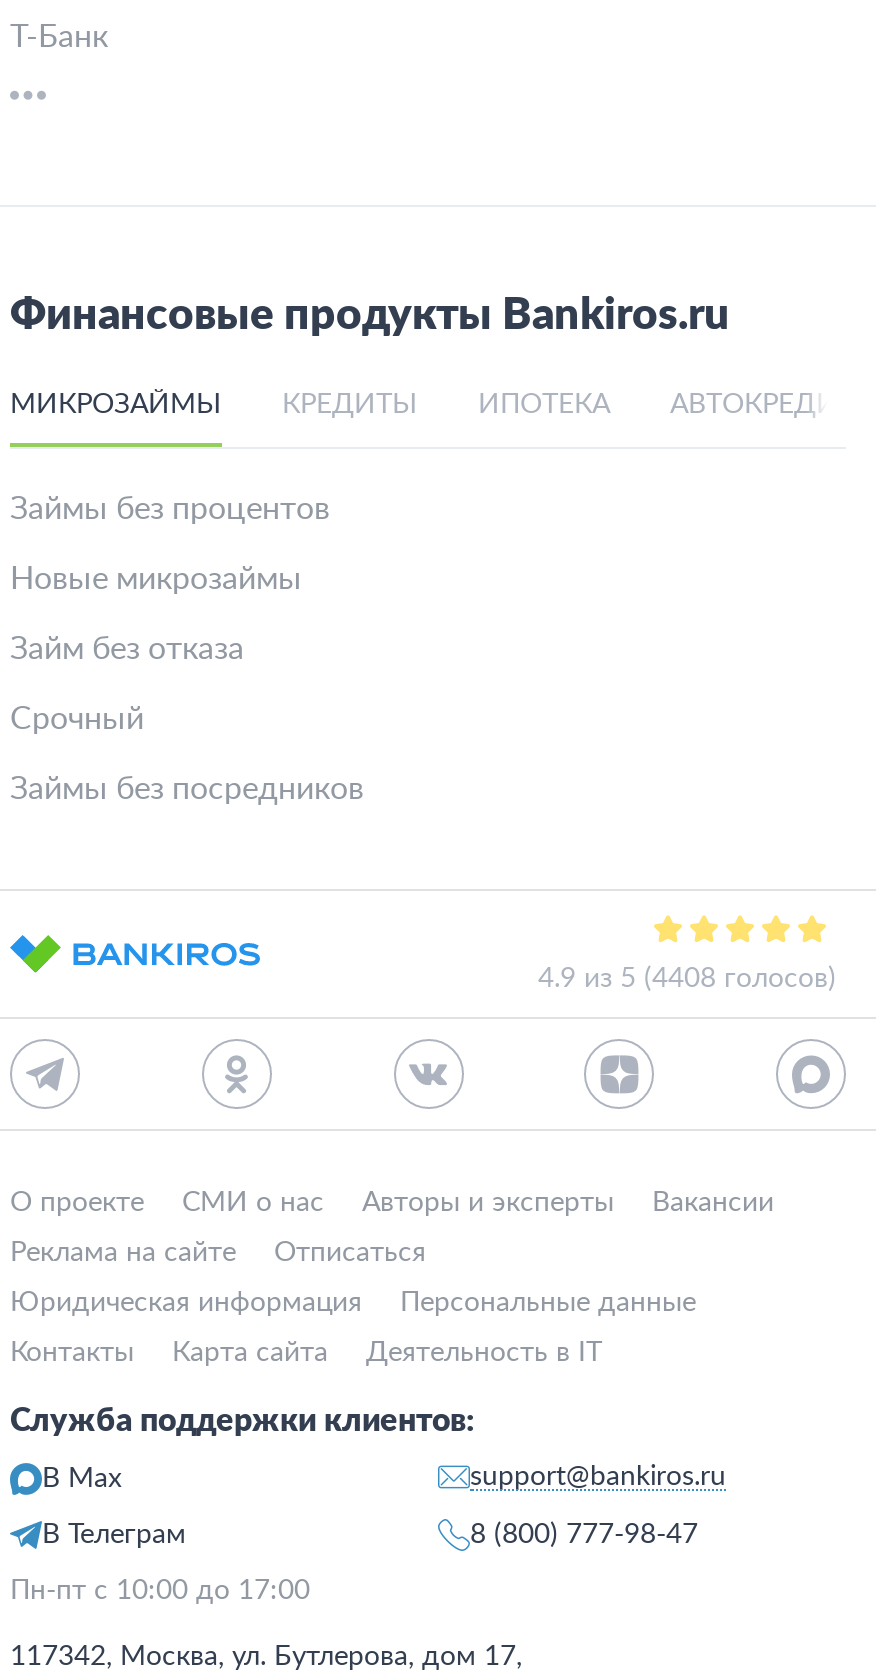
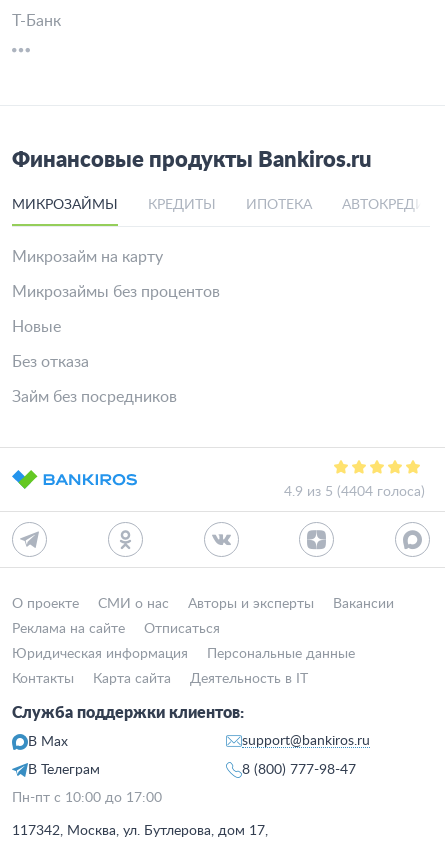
- Займы без процентов
+ Микрозайм на карту

- Новые микрозаймы
+ Микрозаймы без процентов

- Займ без отказа
+ Новые

- Срочный
+ Без отказа

- Займы без посредников
+ Займ без посредников

- 4.9 из 5 (4408 голосов)
+ 4.9 из 5 (4404 голоса)
